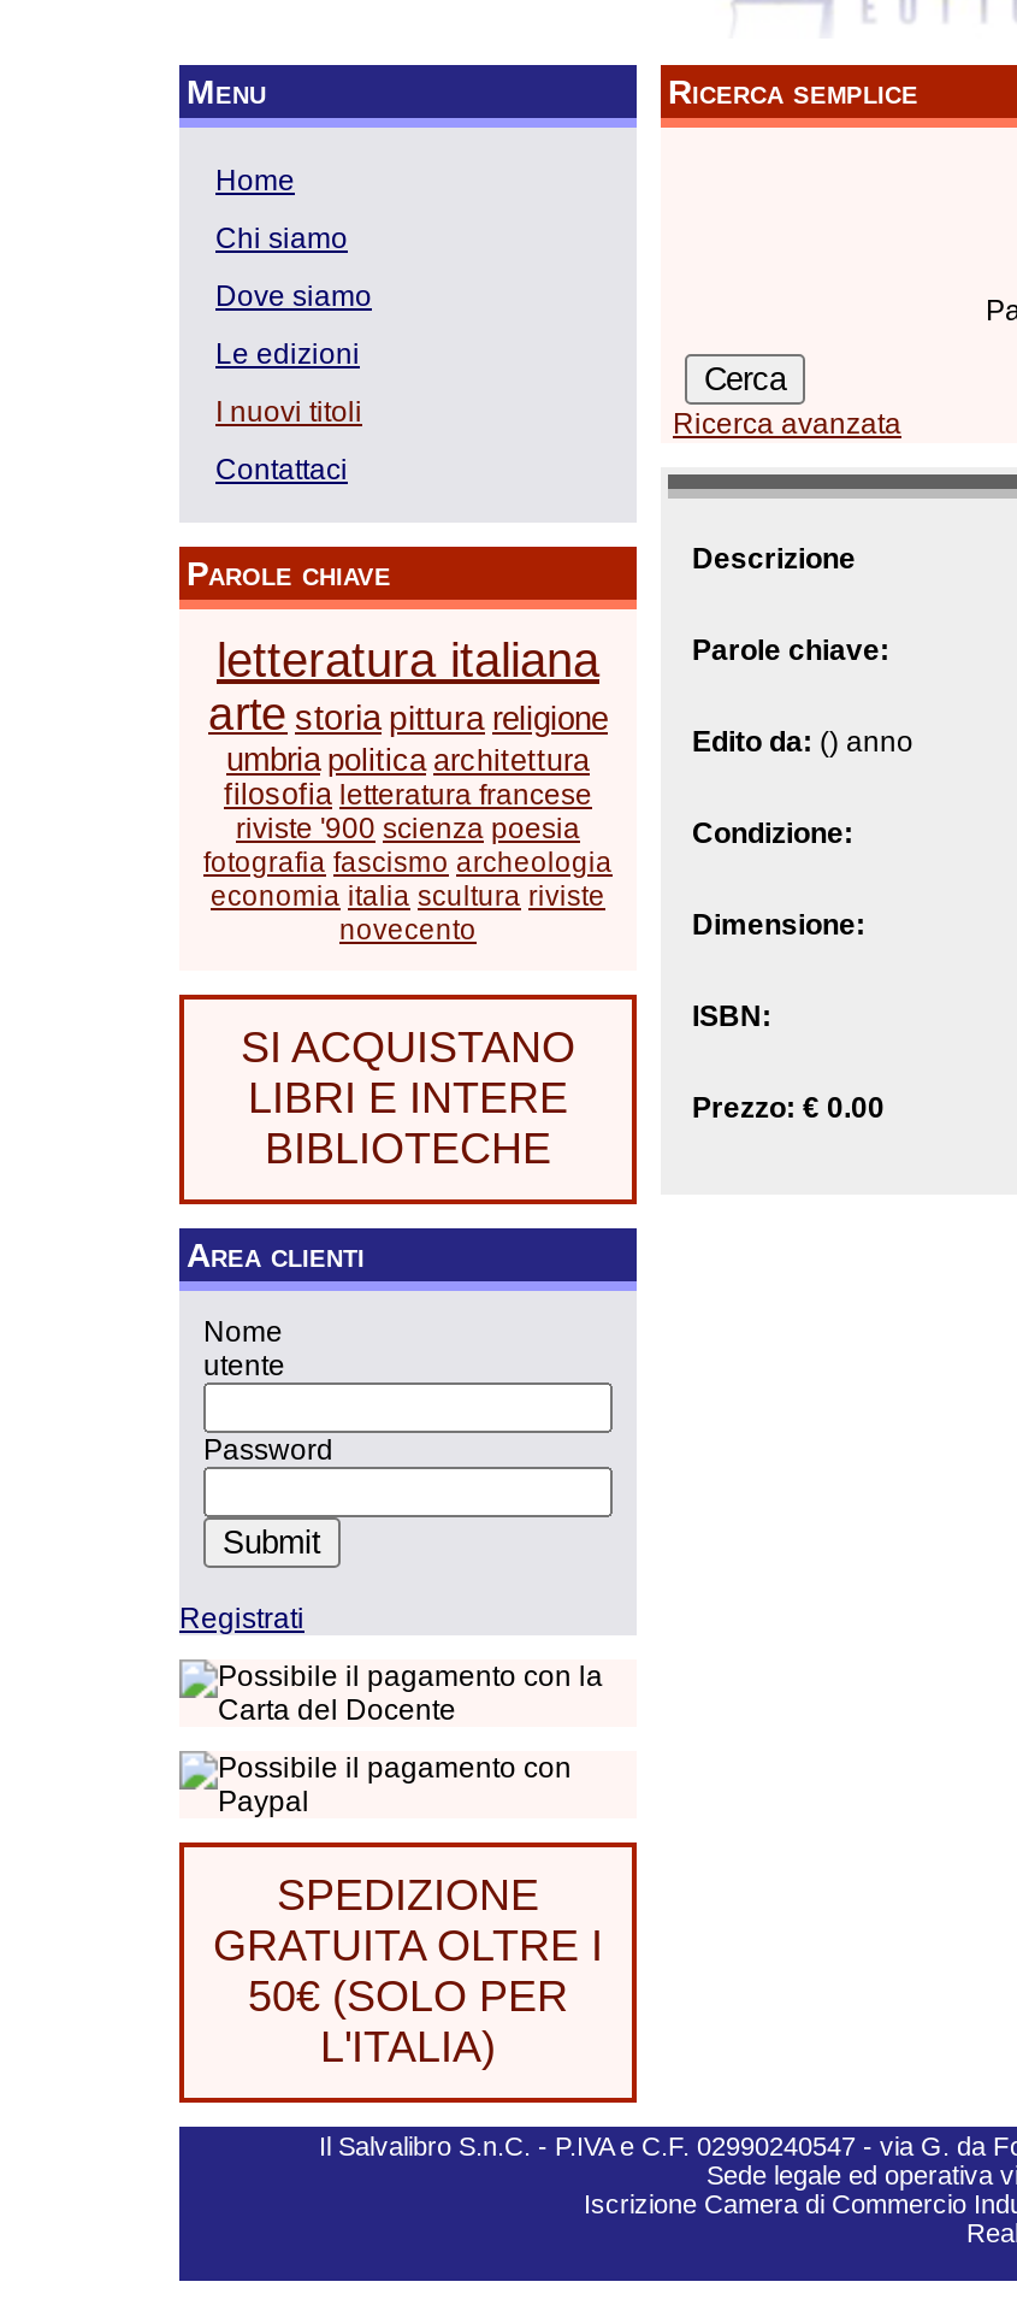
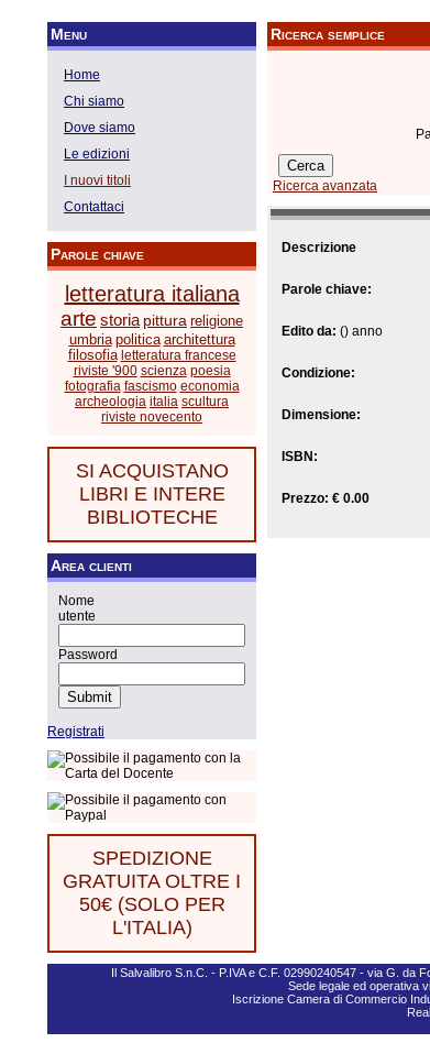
- fotografia fascismo archeologia
- economia italia scultura riviste
- novecento
+ fotografia fascismo economia
+ archeologia italia scultura
+ riviste novecento
